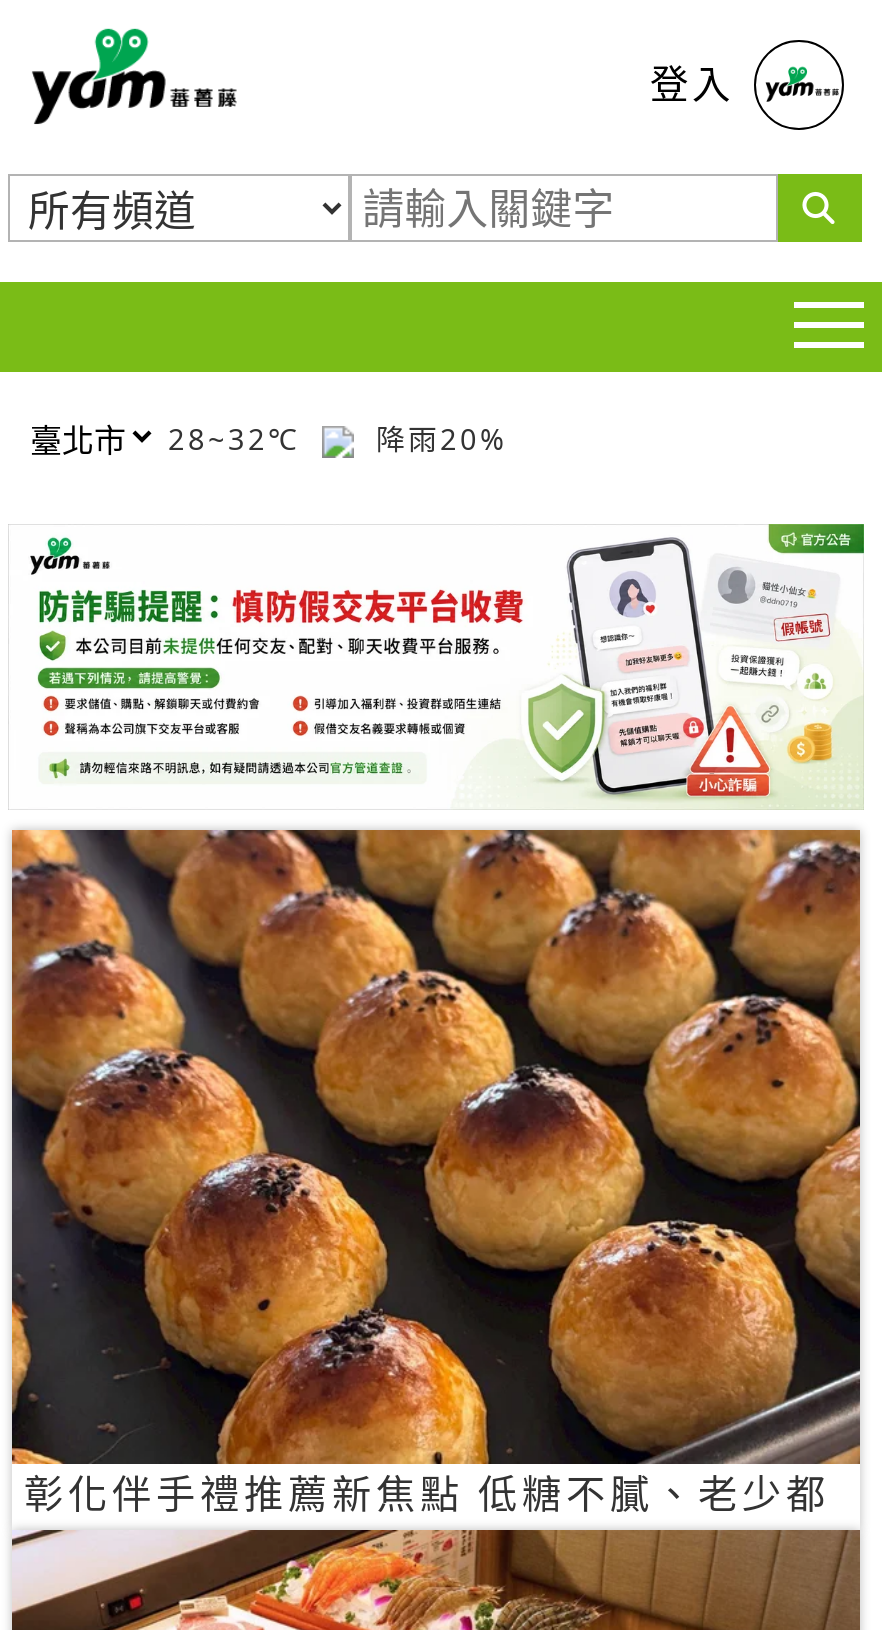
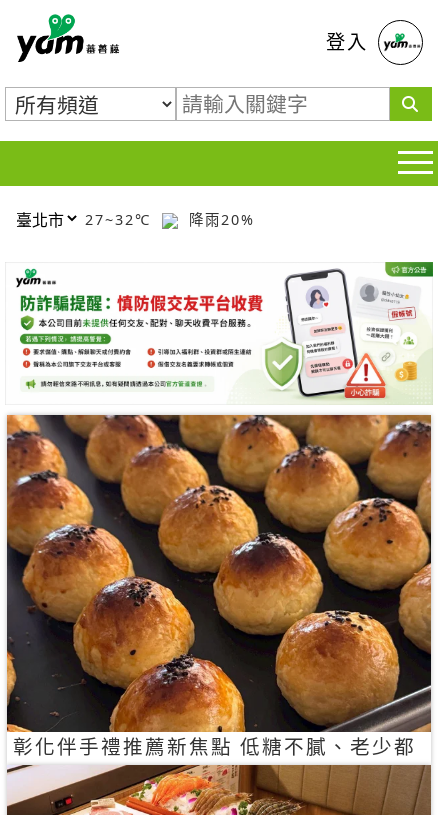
- 28~32℃ 降雨20%
+ 27~32℃ 降雨20%
